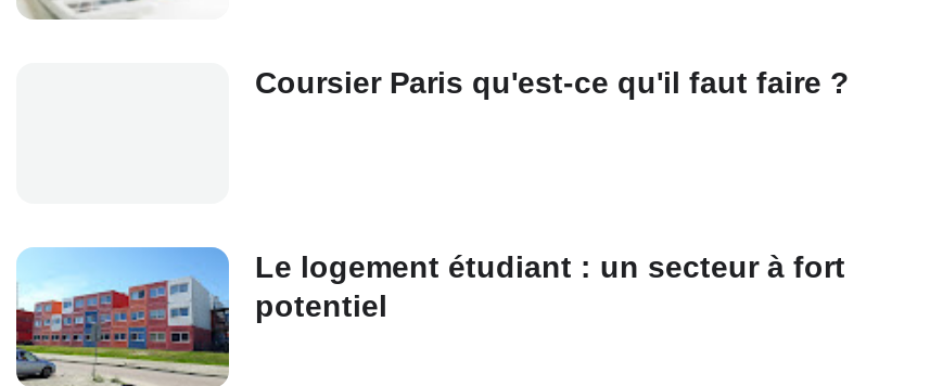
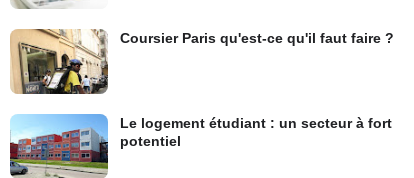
+ [image]
